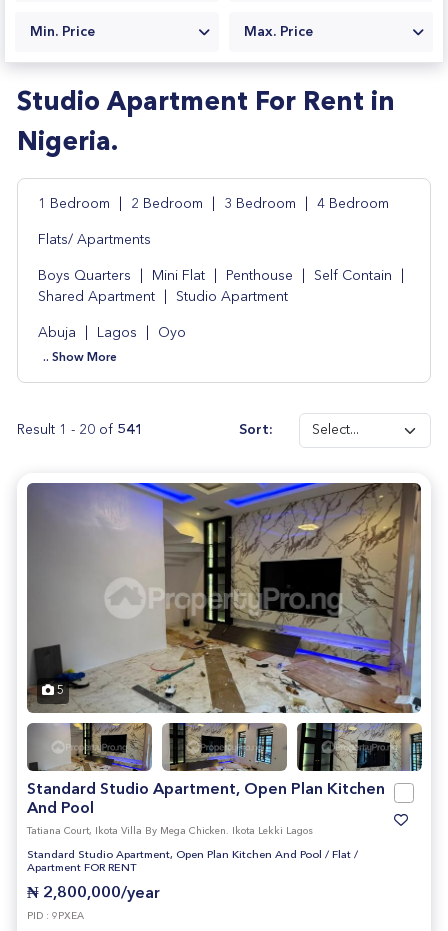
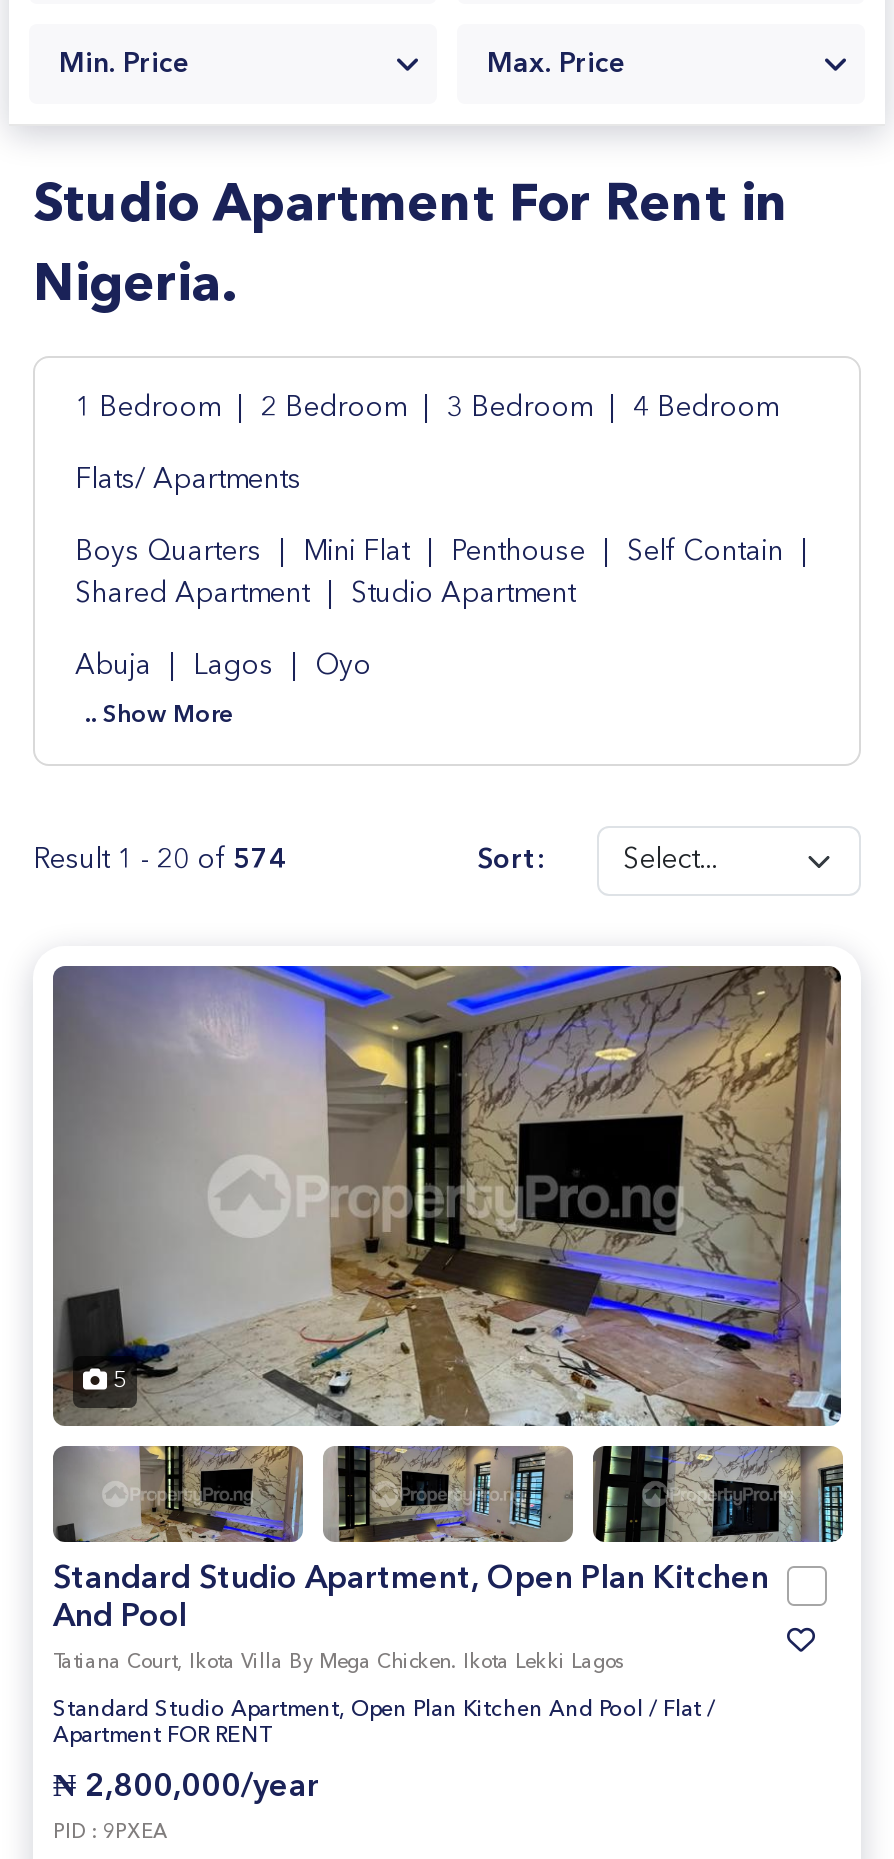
- Result 1 - 20 of 541
+ Result 1 - 20 of 574
